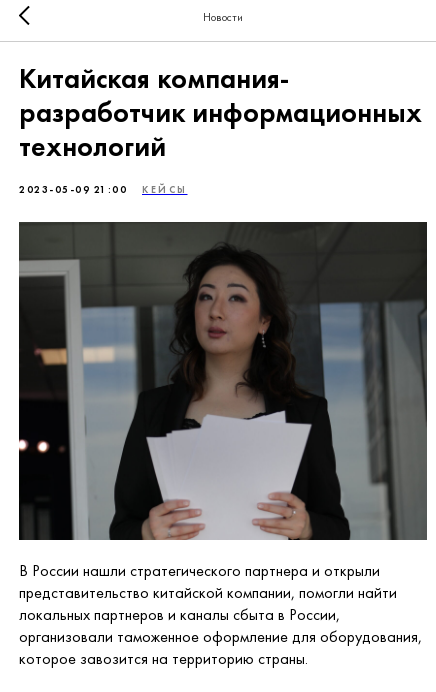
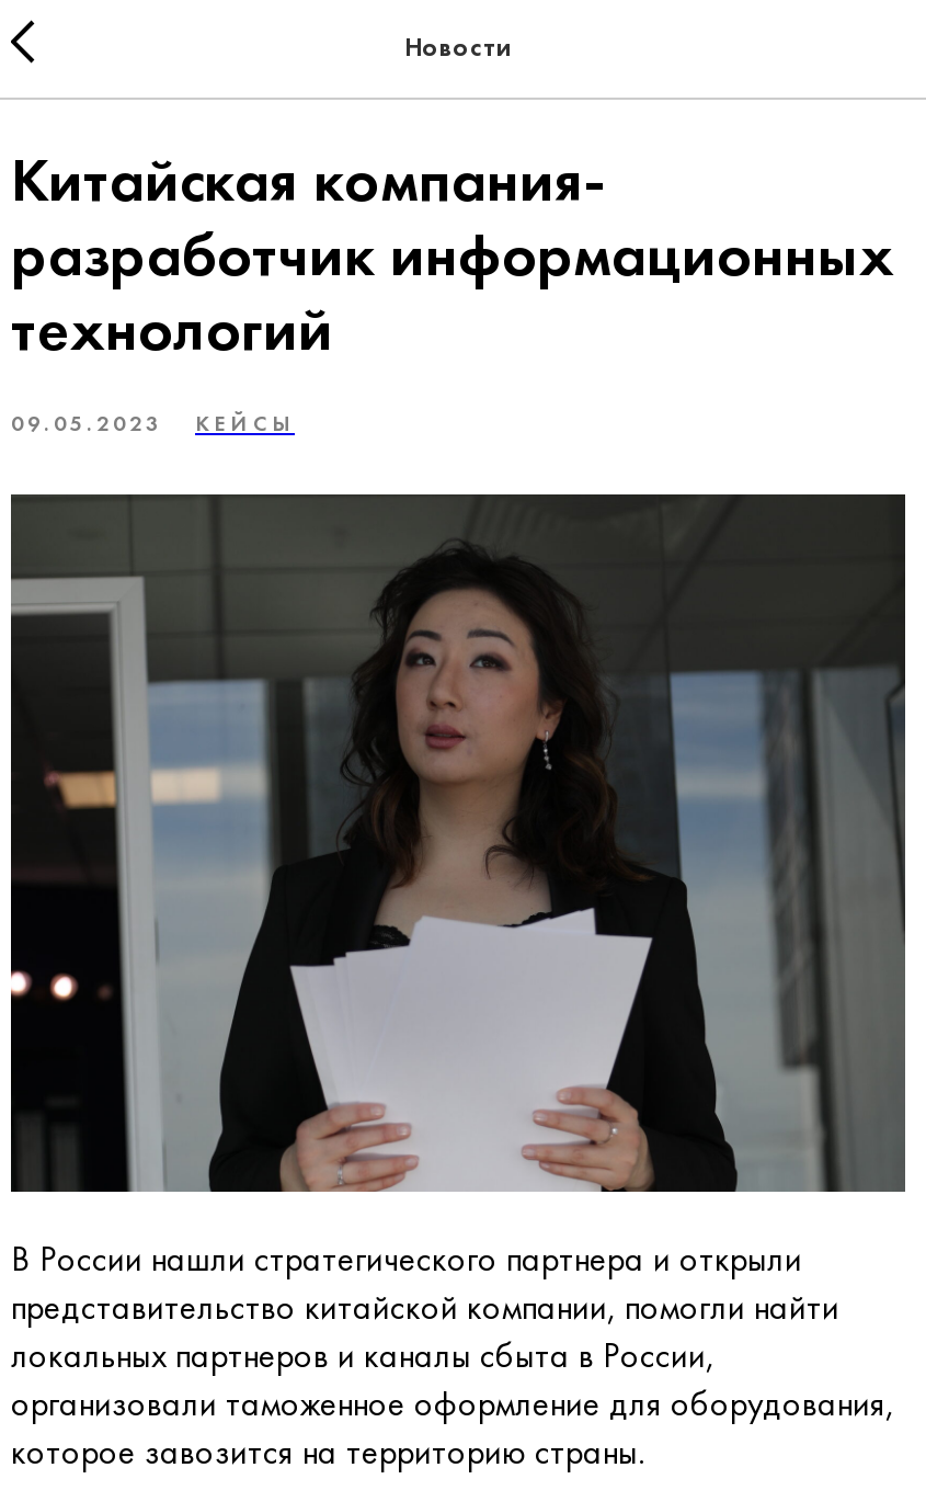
- 2023-05-09 21:00 КЕЙСЫ
+ 09.05.2023 КЕЙСЫ
